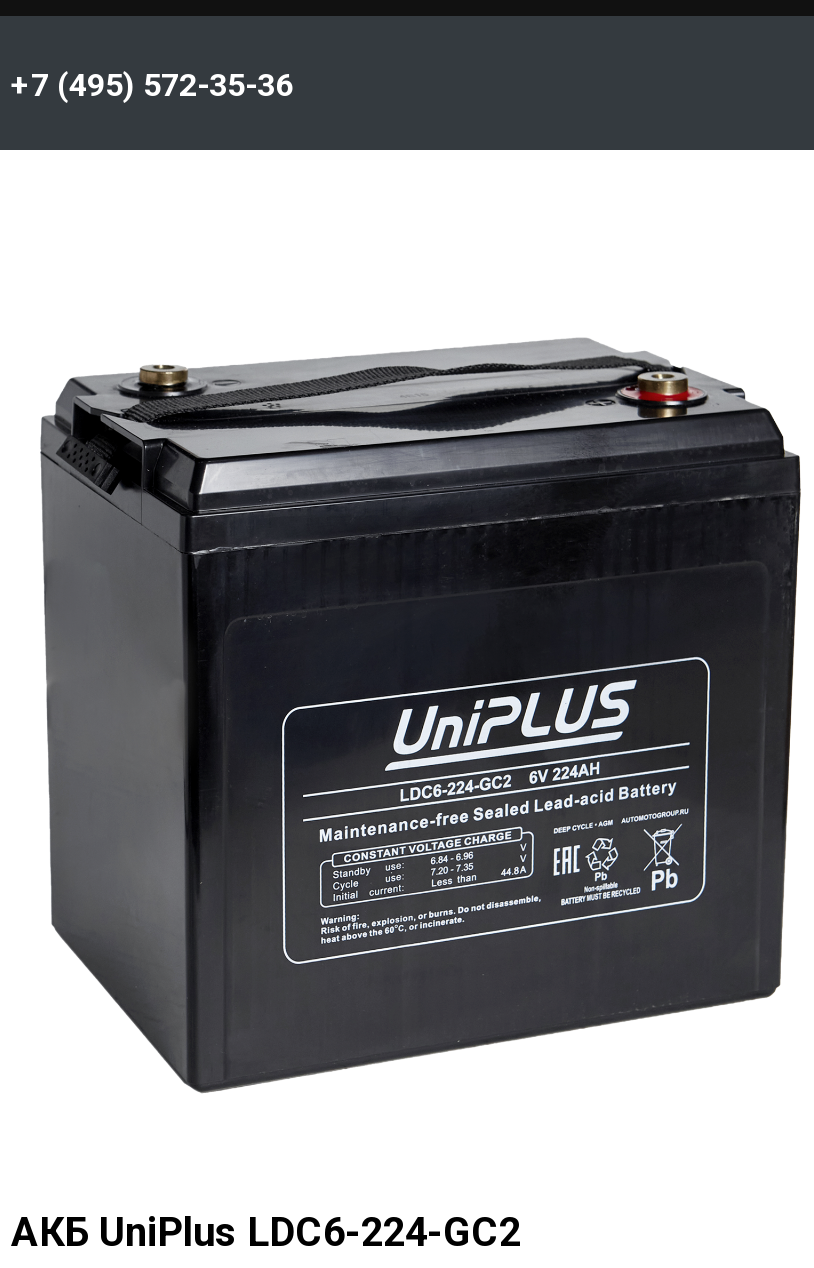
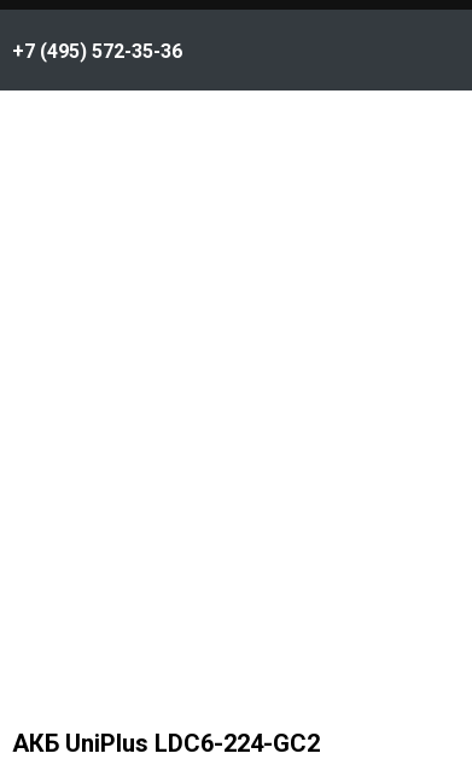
- [image]
